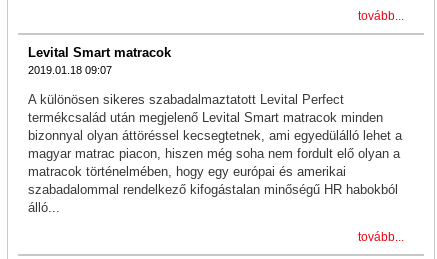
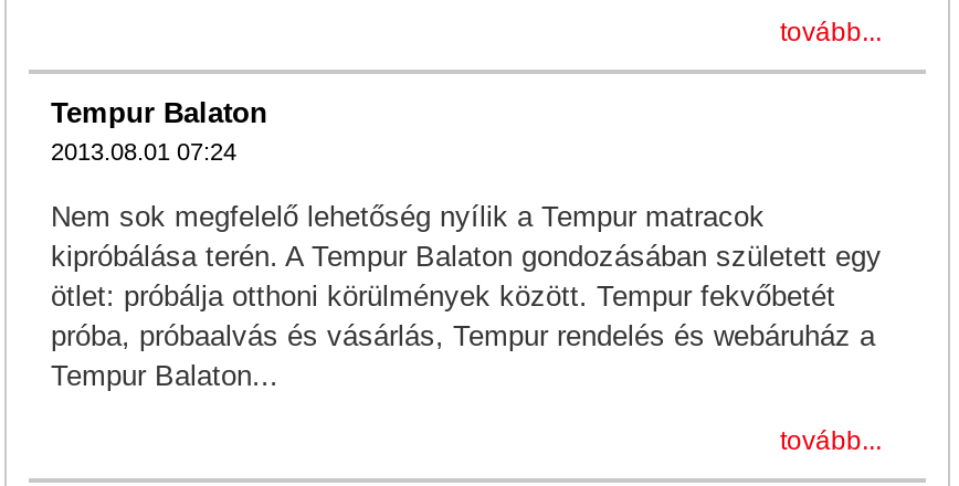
- Levital Smart matracok
- 2019.01.18 09:07
+ Tempur Balaton
+ 2013.08.01 07:24

- A különösen sikeres szabadalmaztatott Levital Perfect
- termékcsalád után megjelenő Levital Smart matracok minden
- bizonnyal olyan áttöréssel kecsegtetnek, ami egyedülálló lehet a
- magyar matrac piacon, hiszen még soha nem fordult elő olyan a
- matracok történelmében, hogy egy európai és amerikai
- szabadalommal rendelkező kifogástalan minőségű HR habokból
- álló...
+ Nem sok megfelelő lehetőség nyílik a Tempur matracok
+ kipróbálása terén. A Tempur Balaton gondozásában született egy
+ ötlet: próbálja otthoni körülmények között. Tempur fekvőbetét
+ próba, próbaalvás és vásárlás, Tempur rendelés és webáruház a
+ Tempur Balaton...
